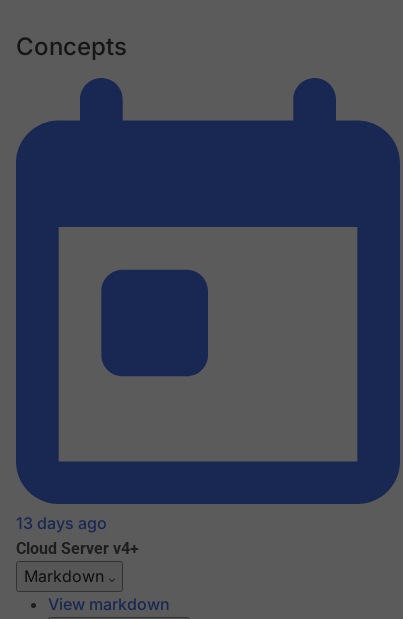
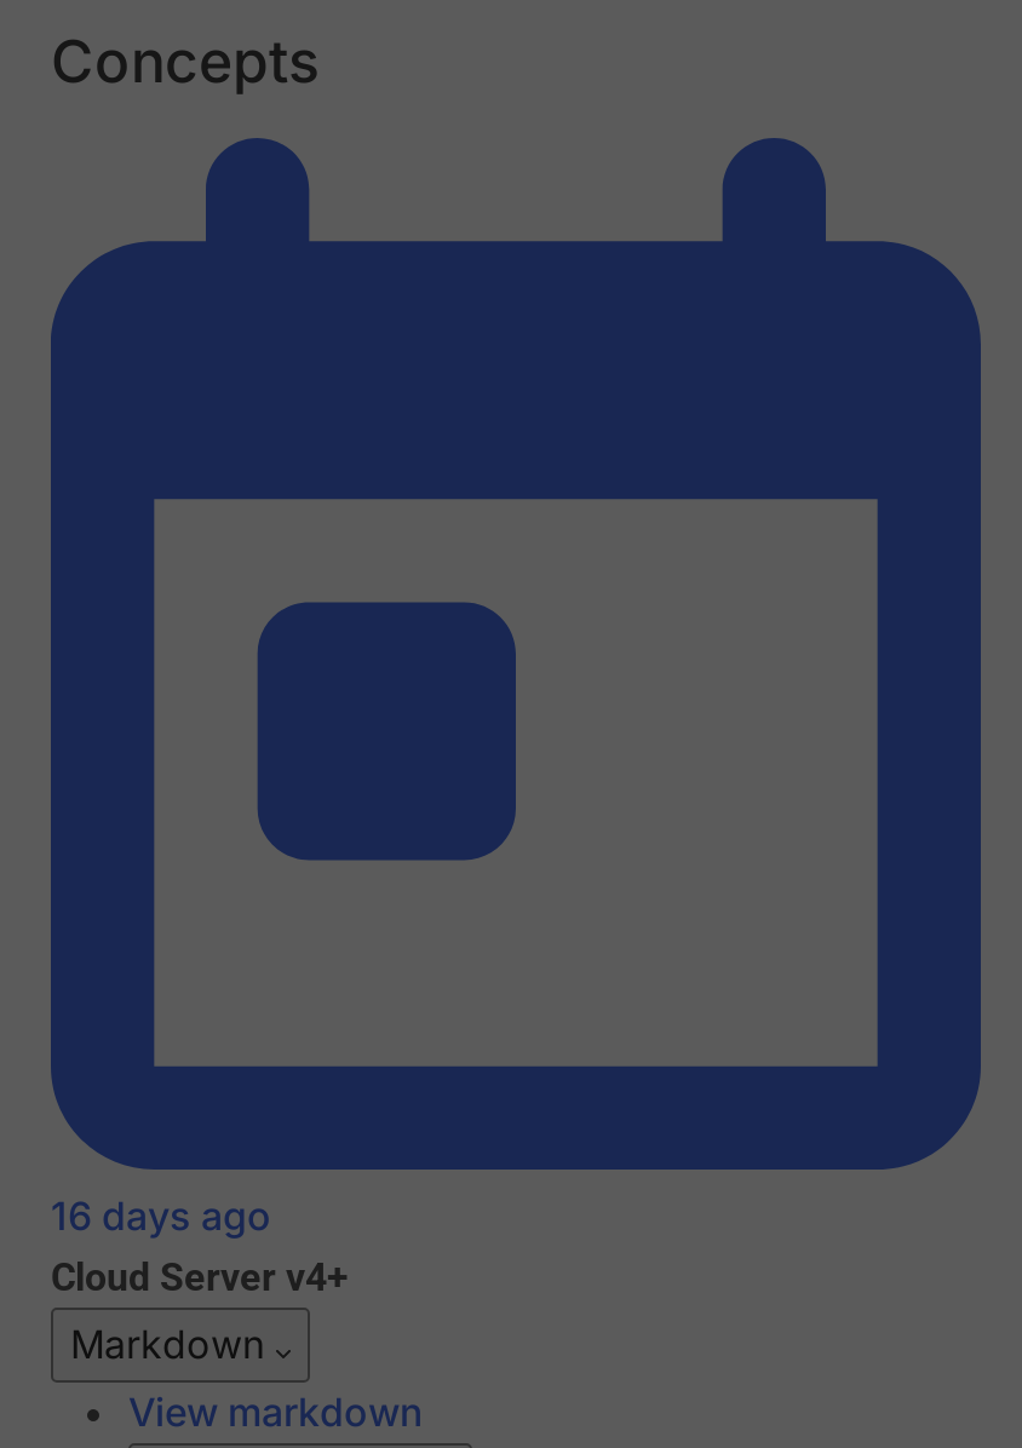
- 13 days ago
+ 16 days ago
